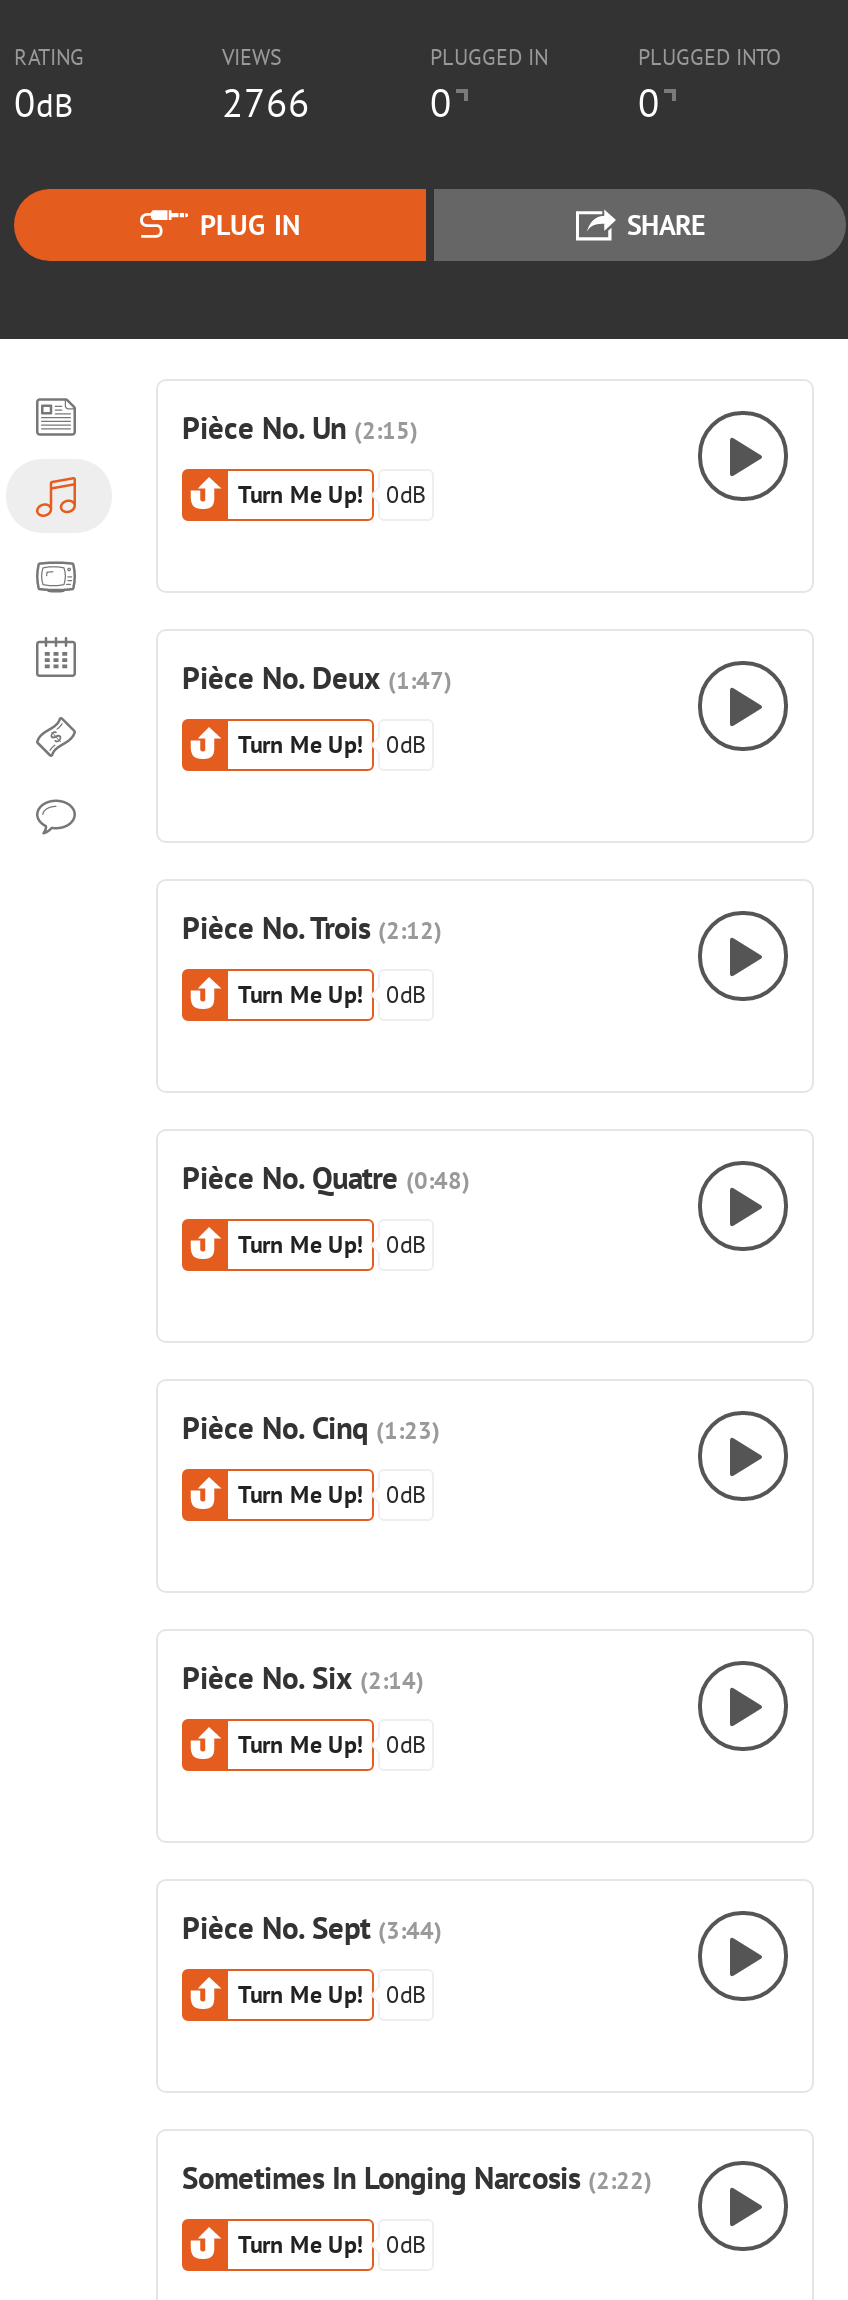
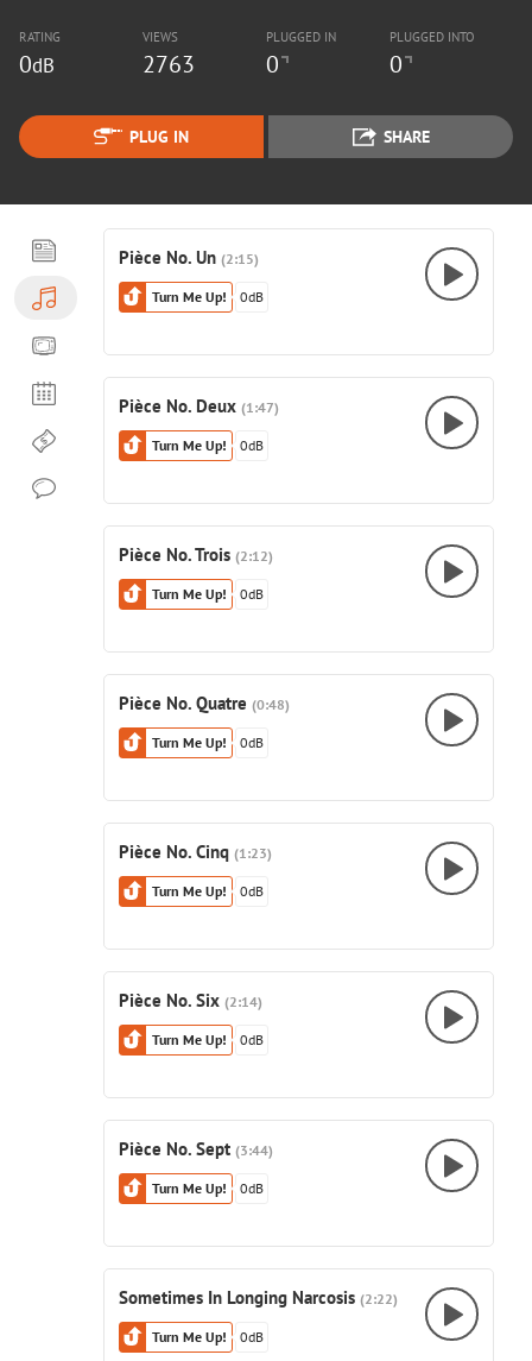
- 2766
+ 2763
